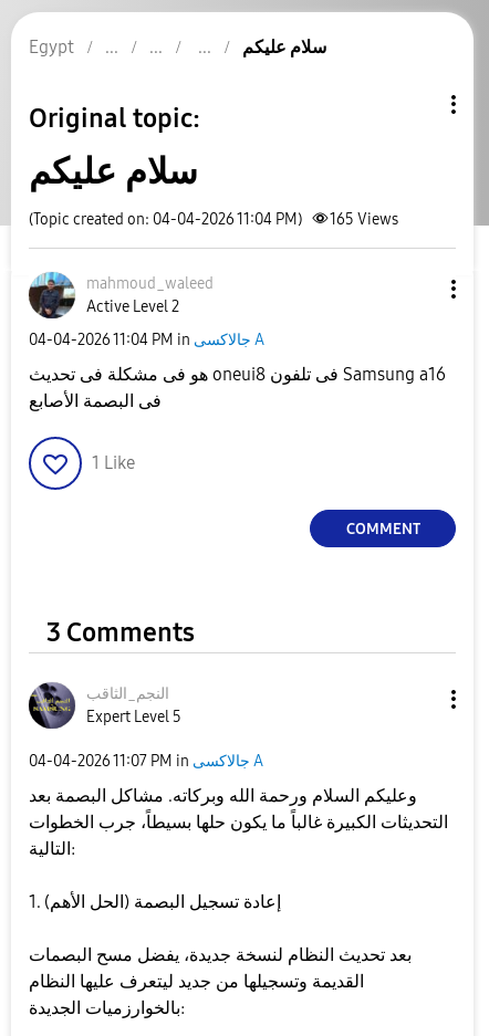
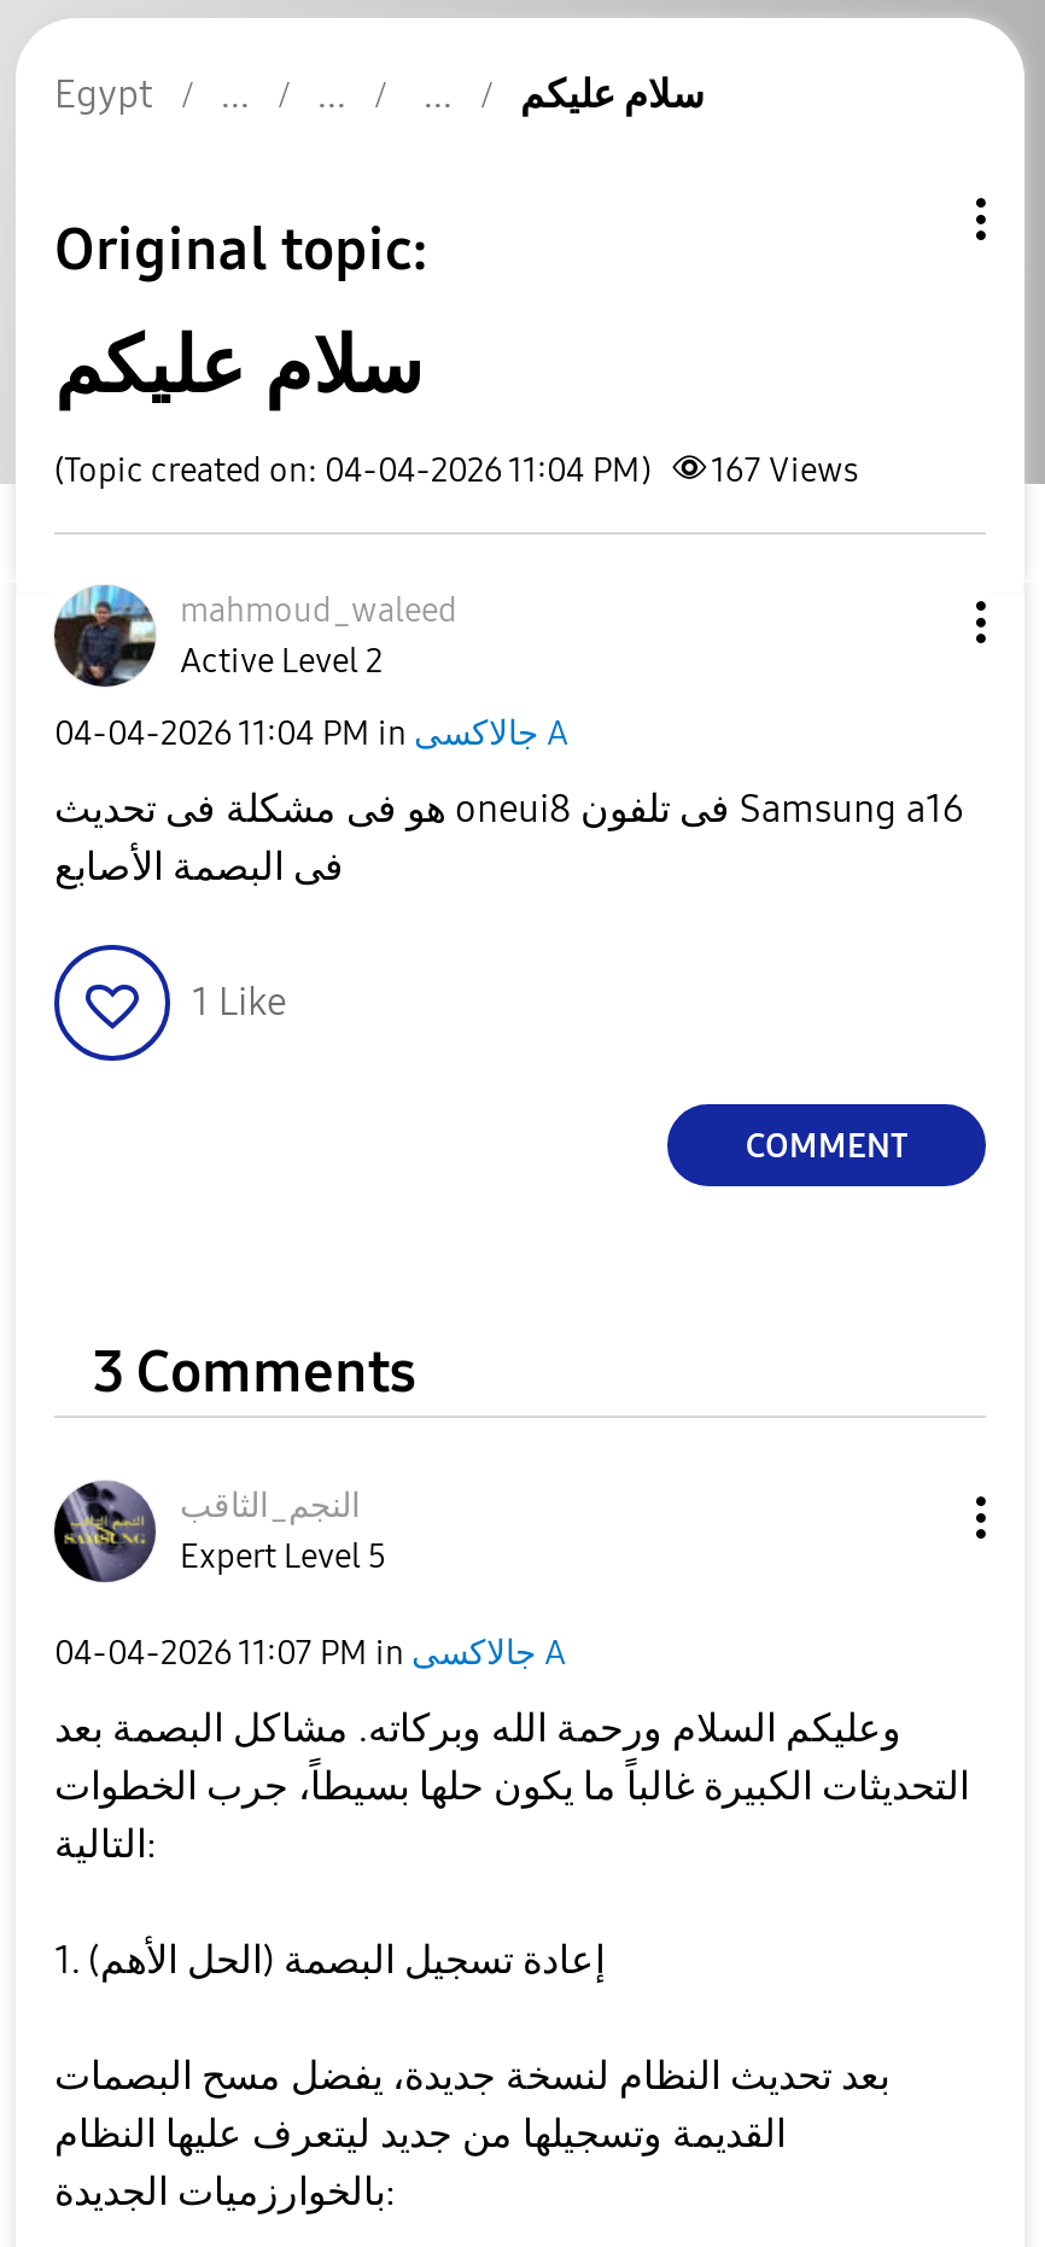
- (Topic created on: 04-04-2026 11:04 PM) 165 Views
+ (Topic created on: 04-04-2026 11:04 PM) 167 Views
